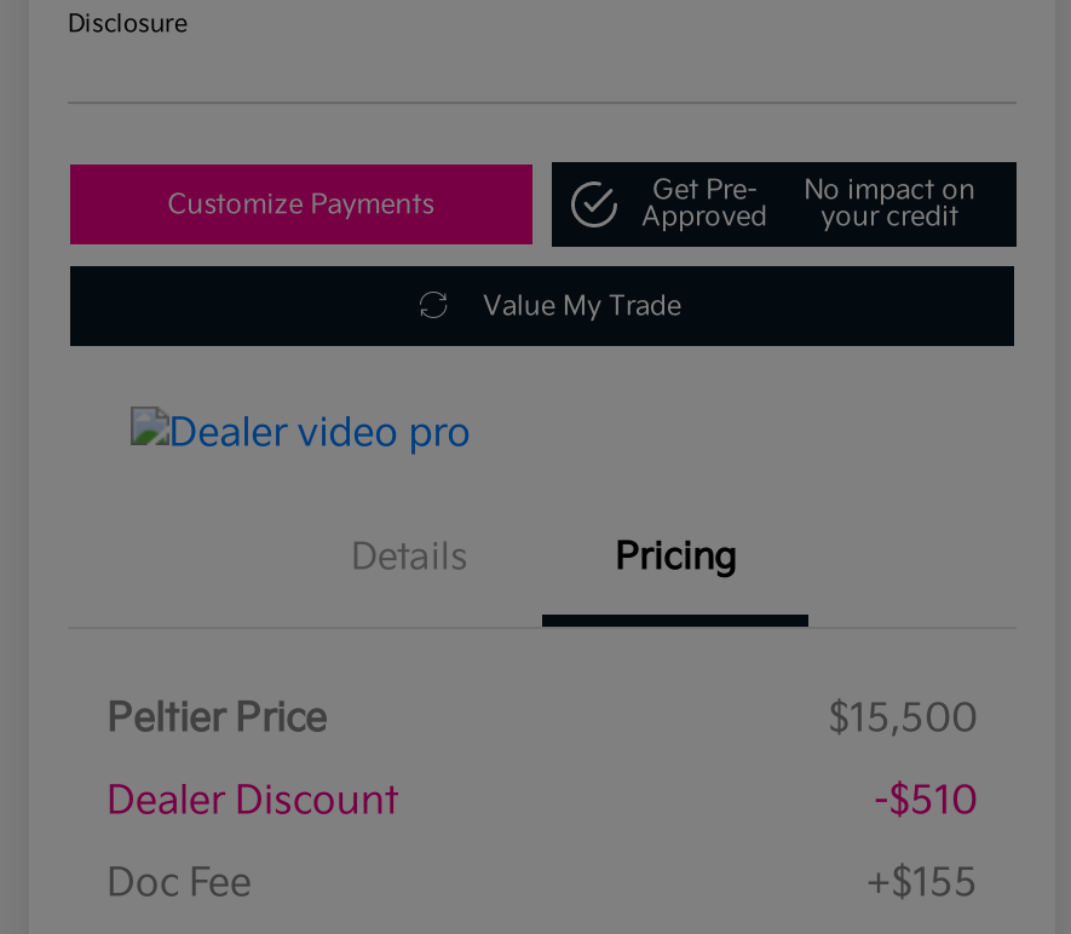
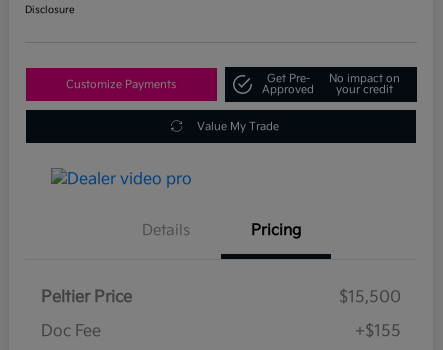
- Dealer Discount
- -$510
